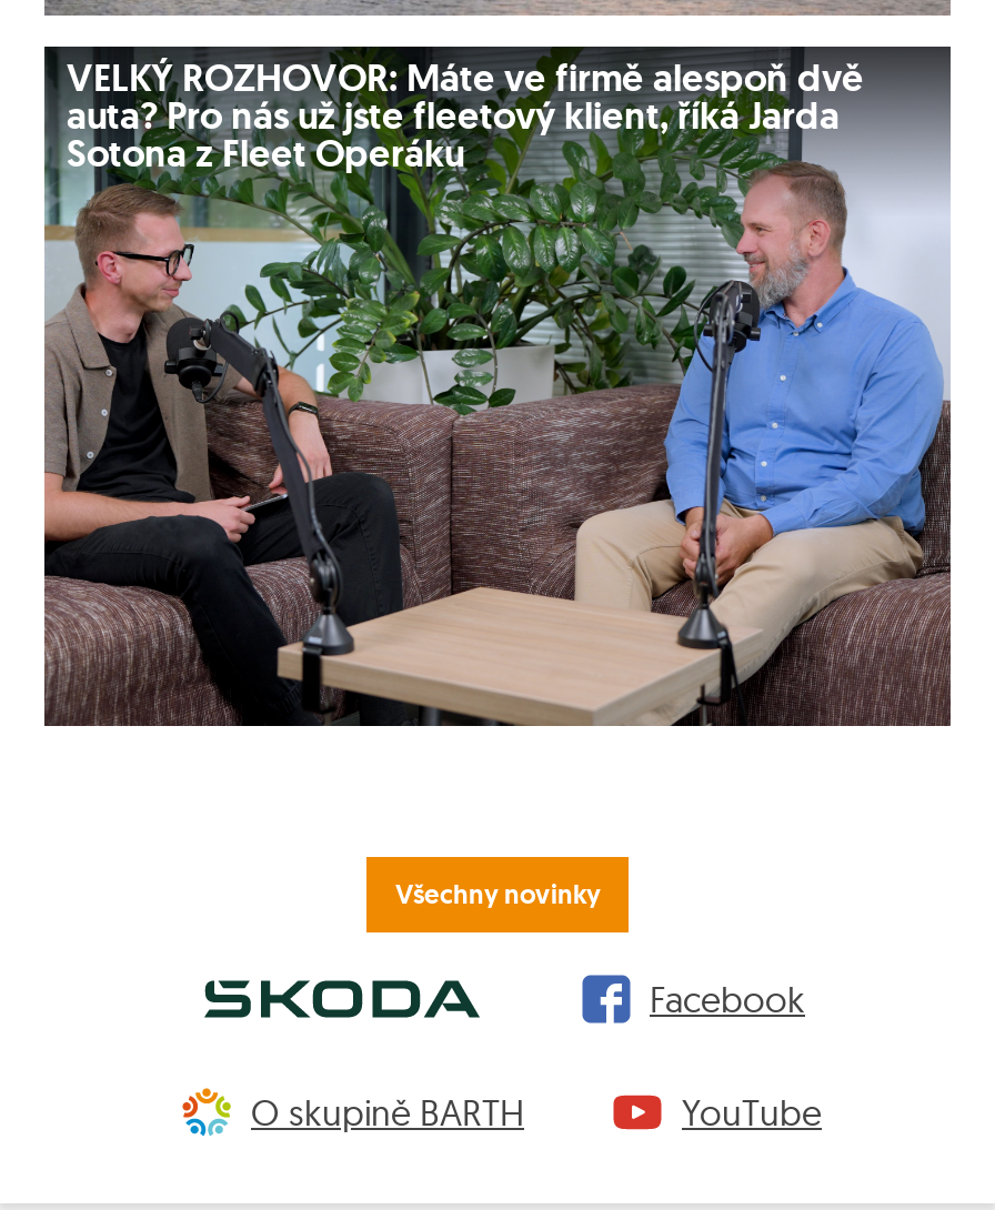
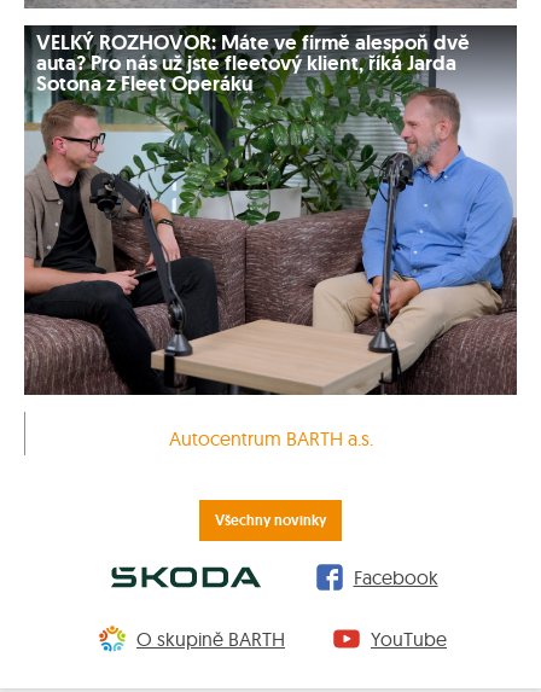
+ Autocentrum BARTH a.s.
